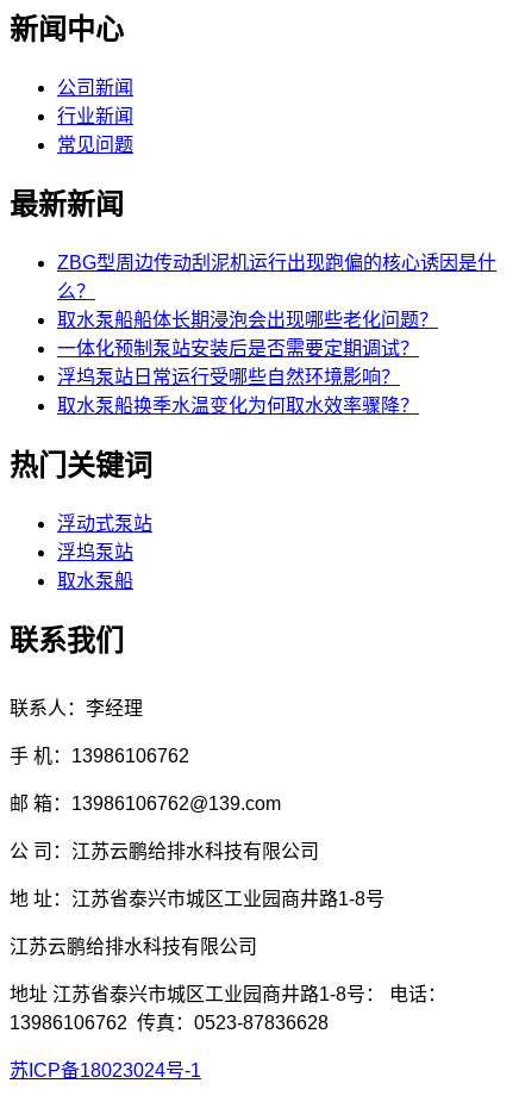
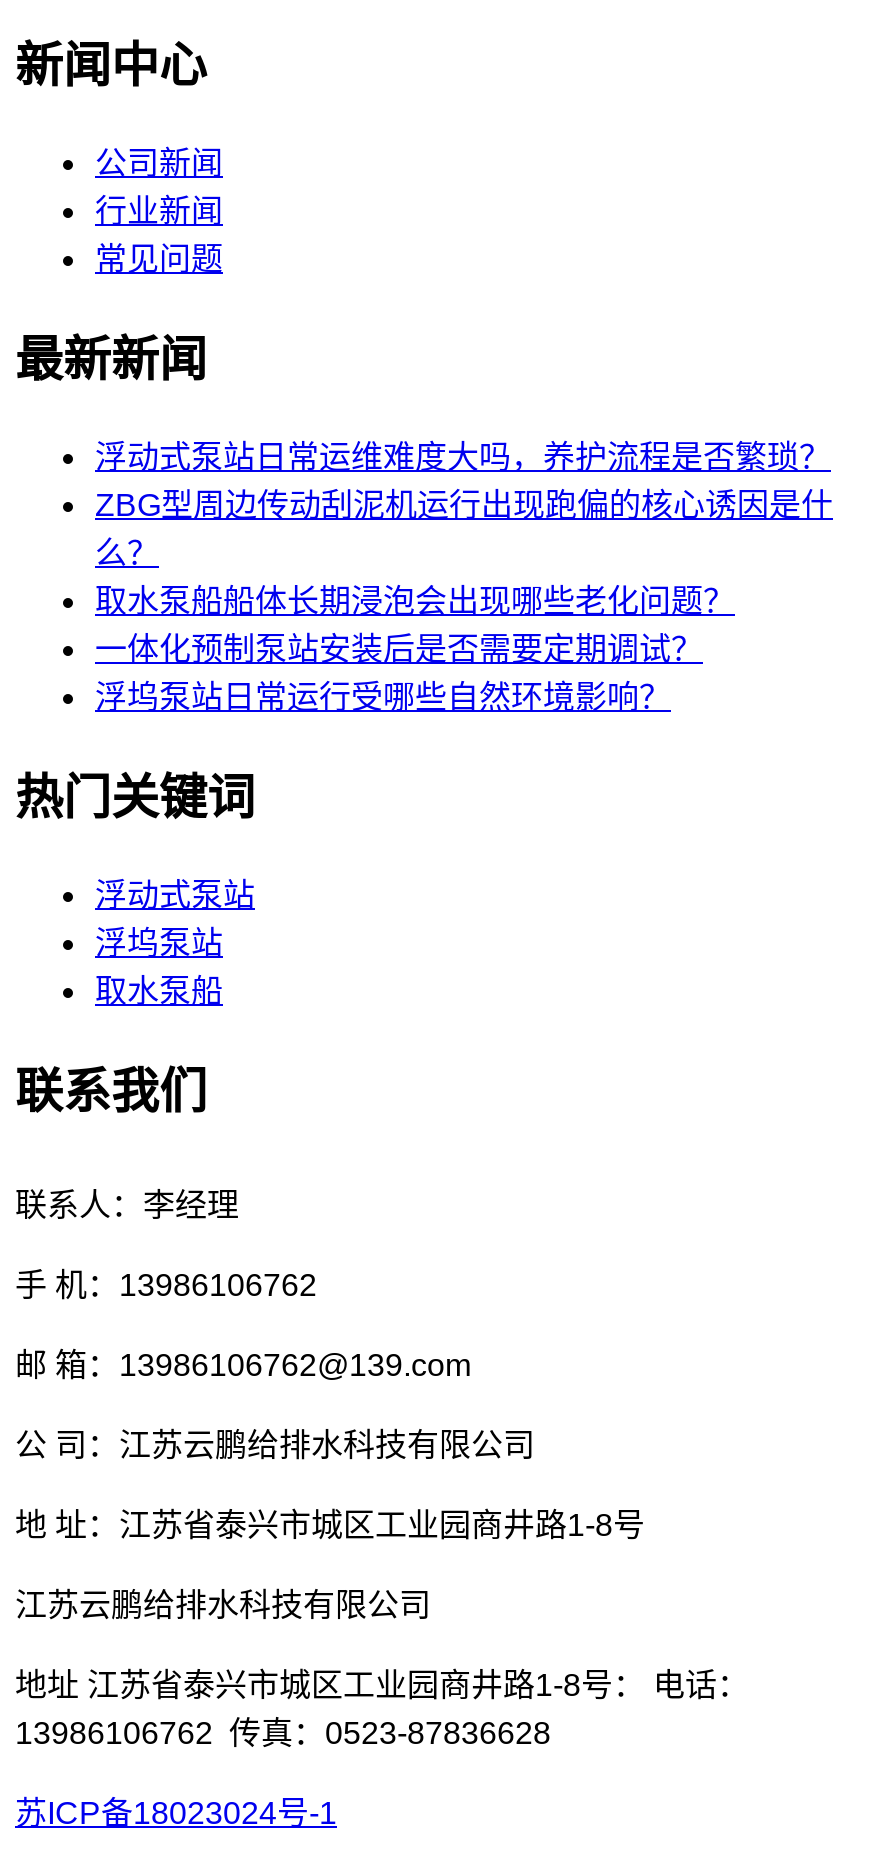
+ 浮动式泵站日常运维难度大吗，养护流程是否繁琐？

moved down: ZBG型周边传动刮泥机运行出现跑偏的核心诱因是什 | 么？ | 取水泵船船体长期浸泡会出现哪些老化问题？ | 一体化预制泵站安装后是否需要定期调试？ | 浮坞泵站日常运行受哪些自然环境影响？

- 取水泵船换季水温变化为何取水效率骤降？
